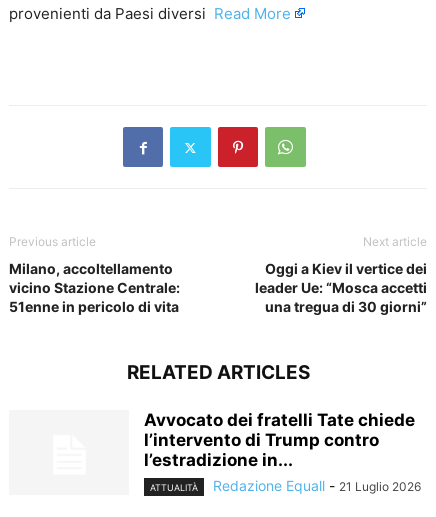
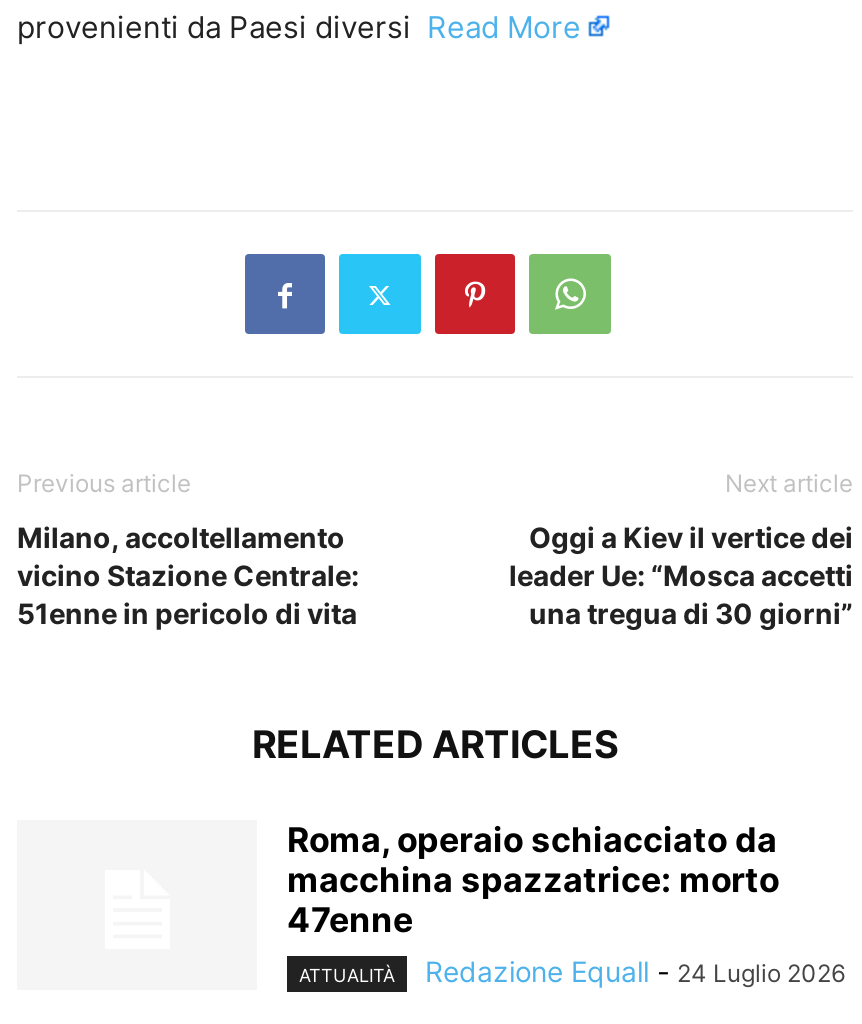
- Avvocato dei fratelli Tate chiede
- l’intervento di Trump contro
- l’estradizione in...
+ Roma, operaio schiacciato da
+ macchina spazzatrice: morto
+ 47enne

- Redazione Equall - 21 Luglio 2026
+ Redazione Equall - 24 Luglio 2026
